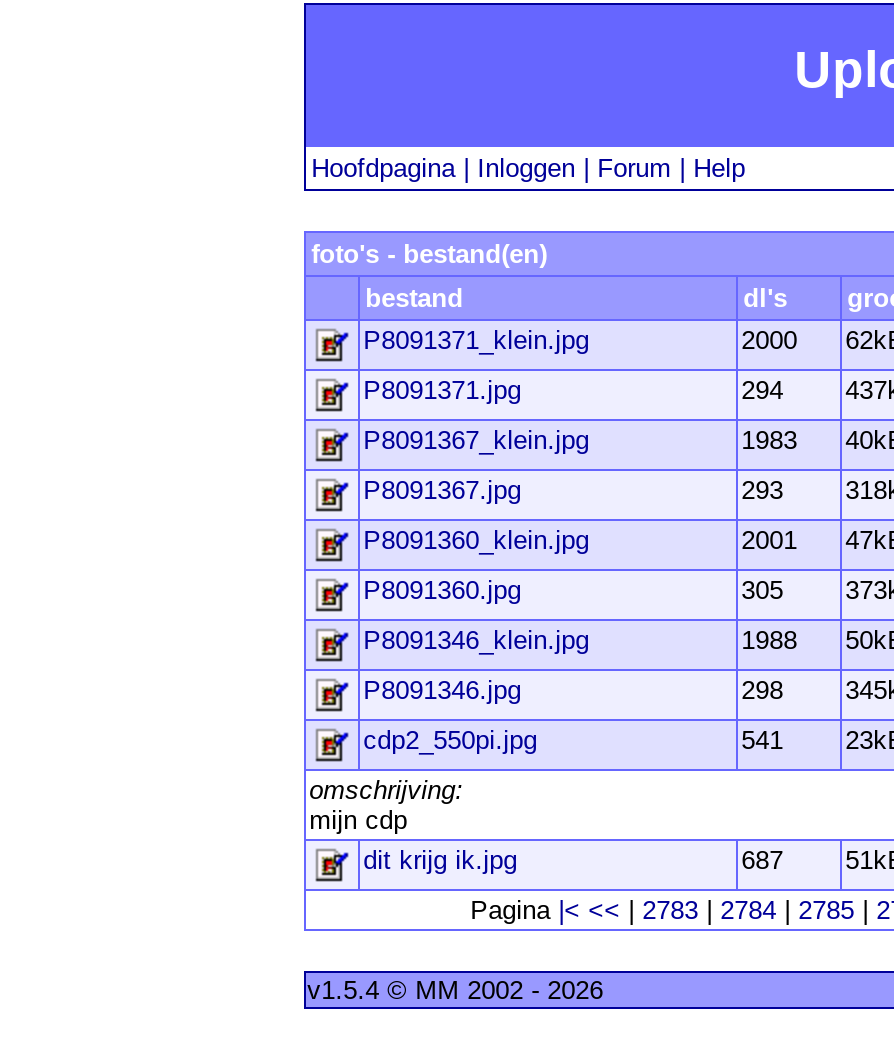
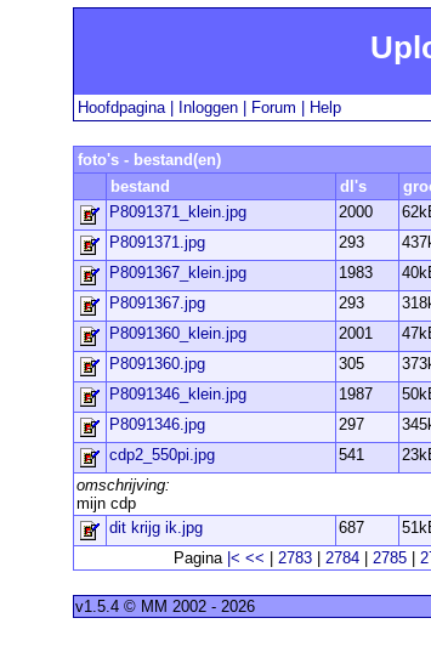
- 294
+ 293

- 1988
+ 1987

- 298
+ 297
